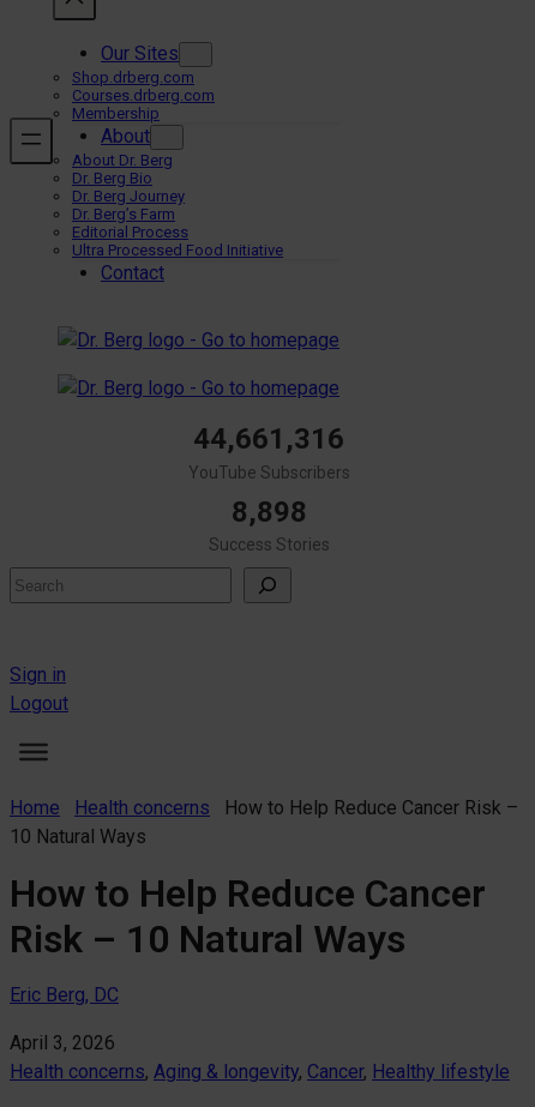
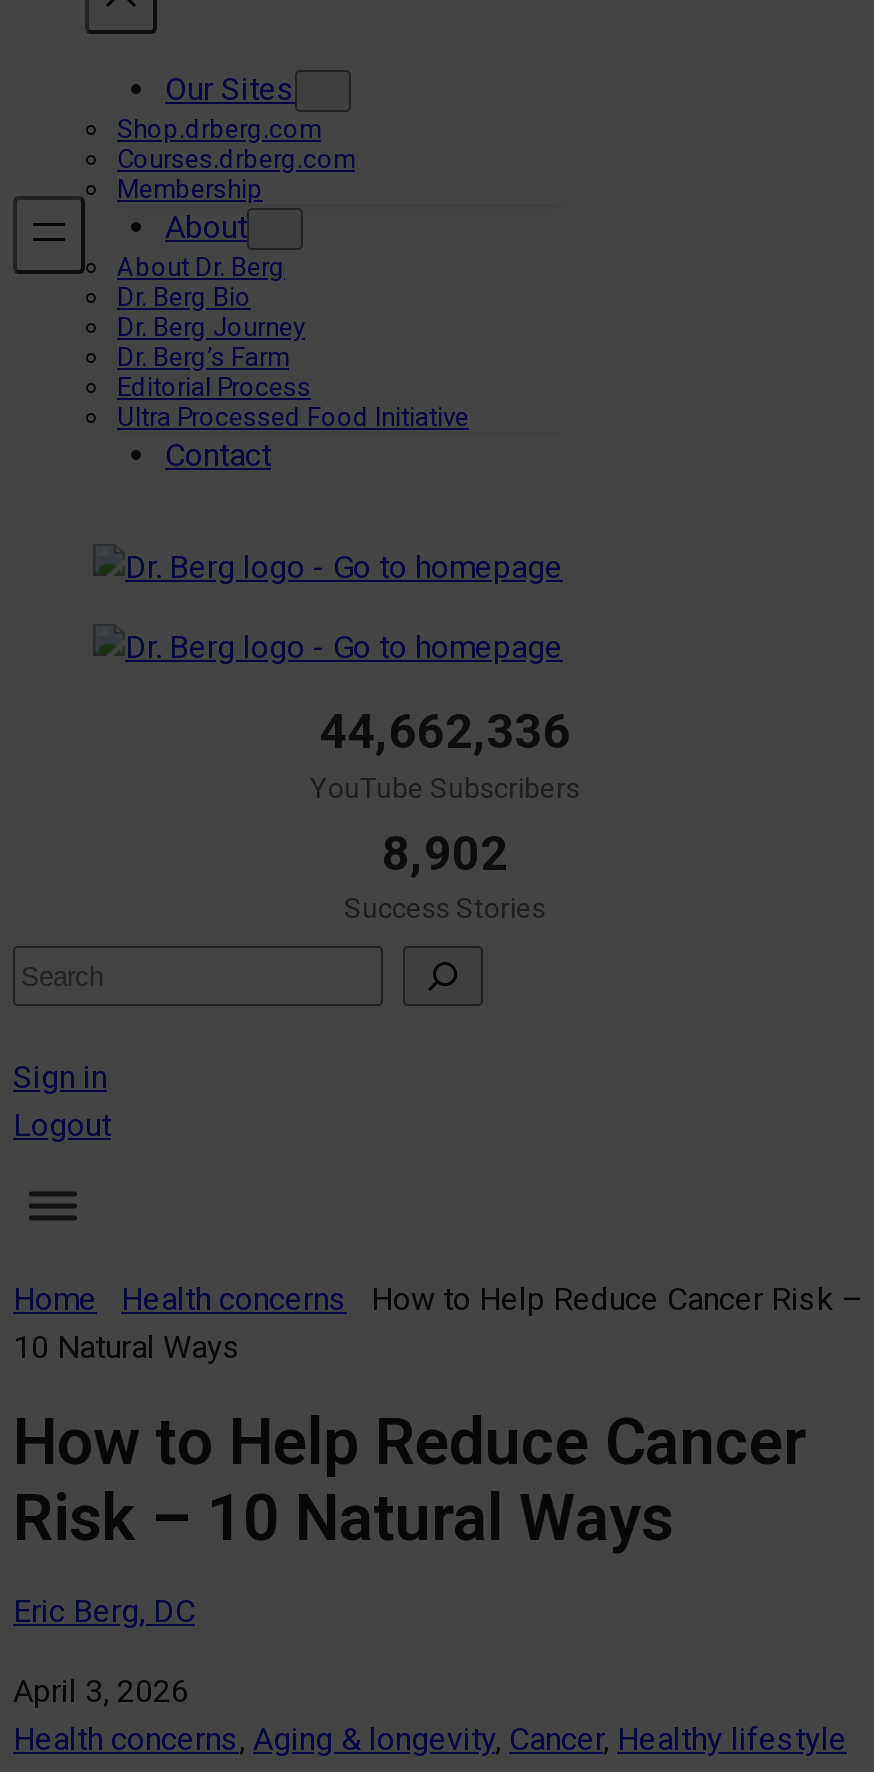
- 44,661,316
+ 44,662,336

- 8,898
+ 8,902
